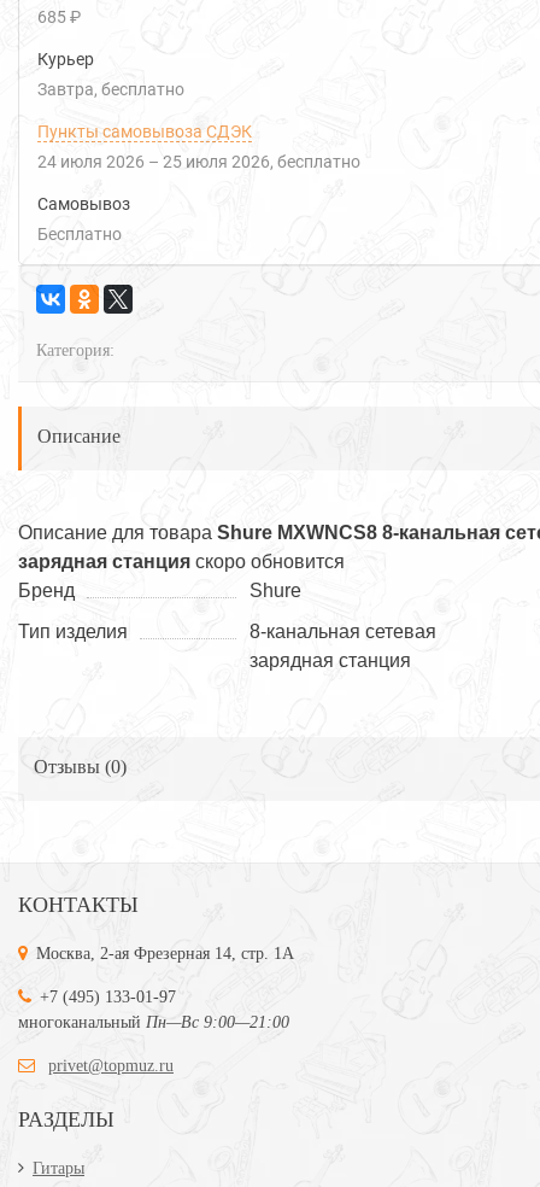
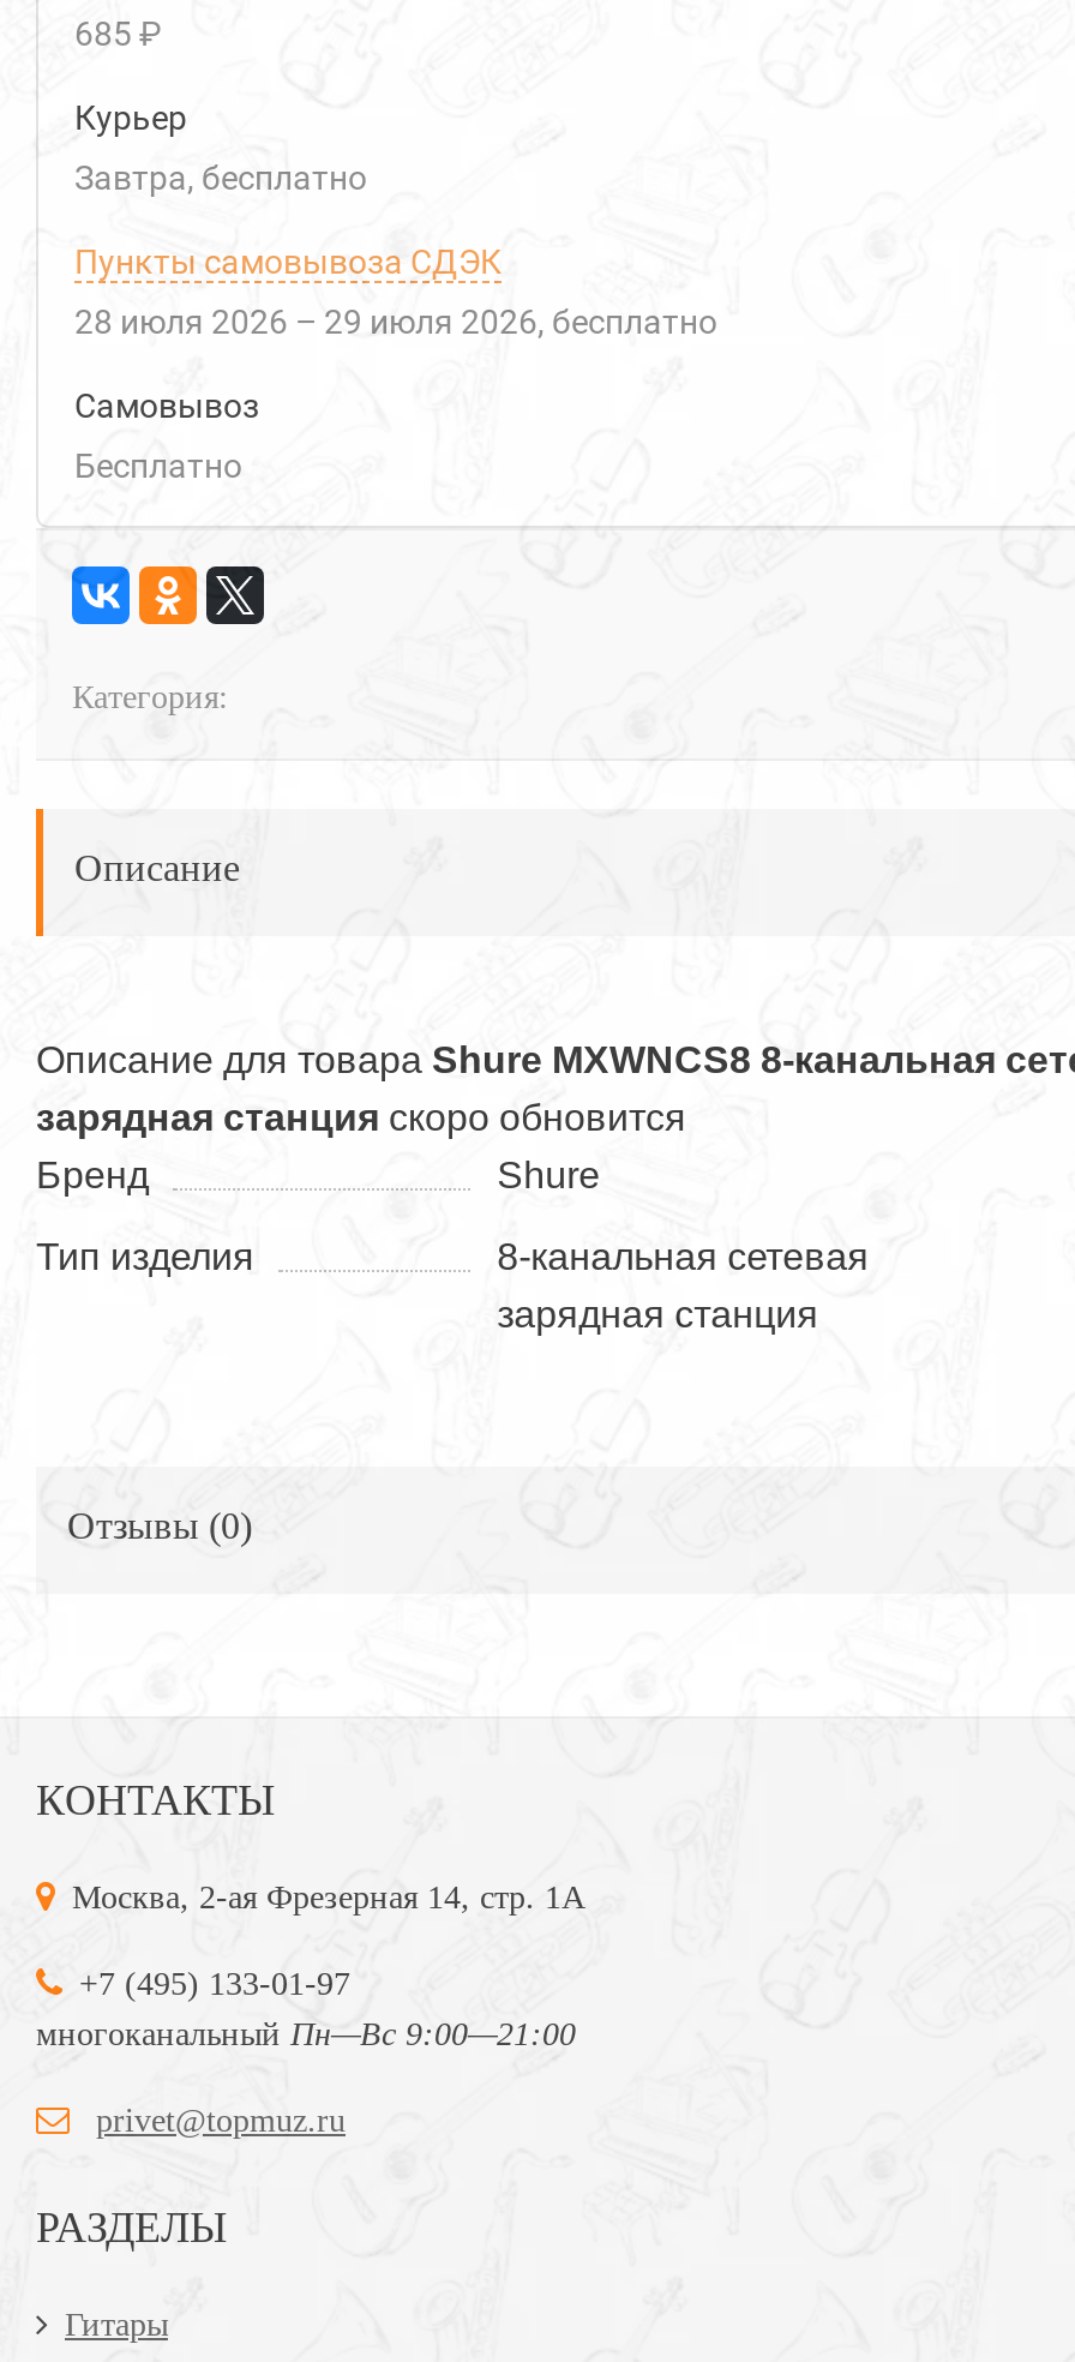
- 24 июля 2026 – 25 июля 2026 Бесплатно
+ 28 июля 2026 – 29 июля 2026 Бесплатно
